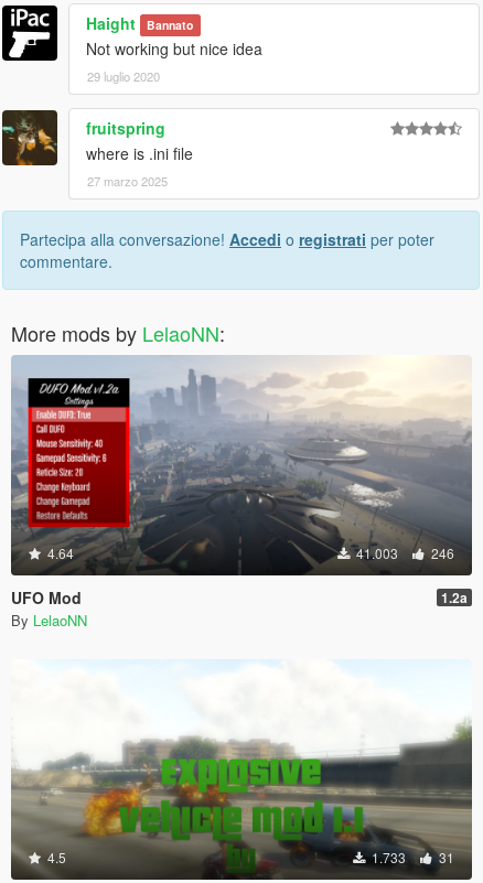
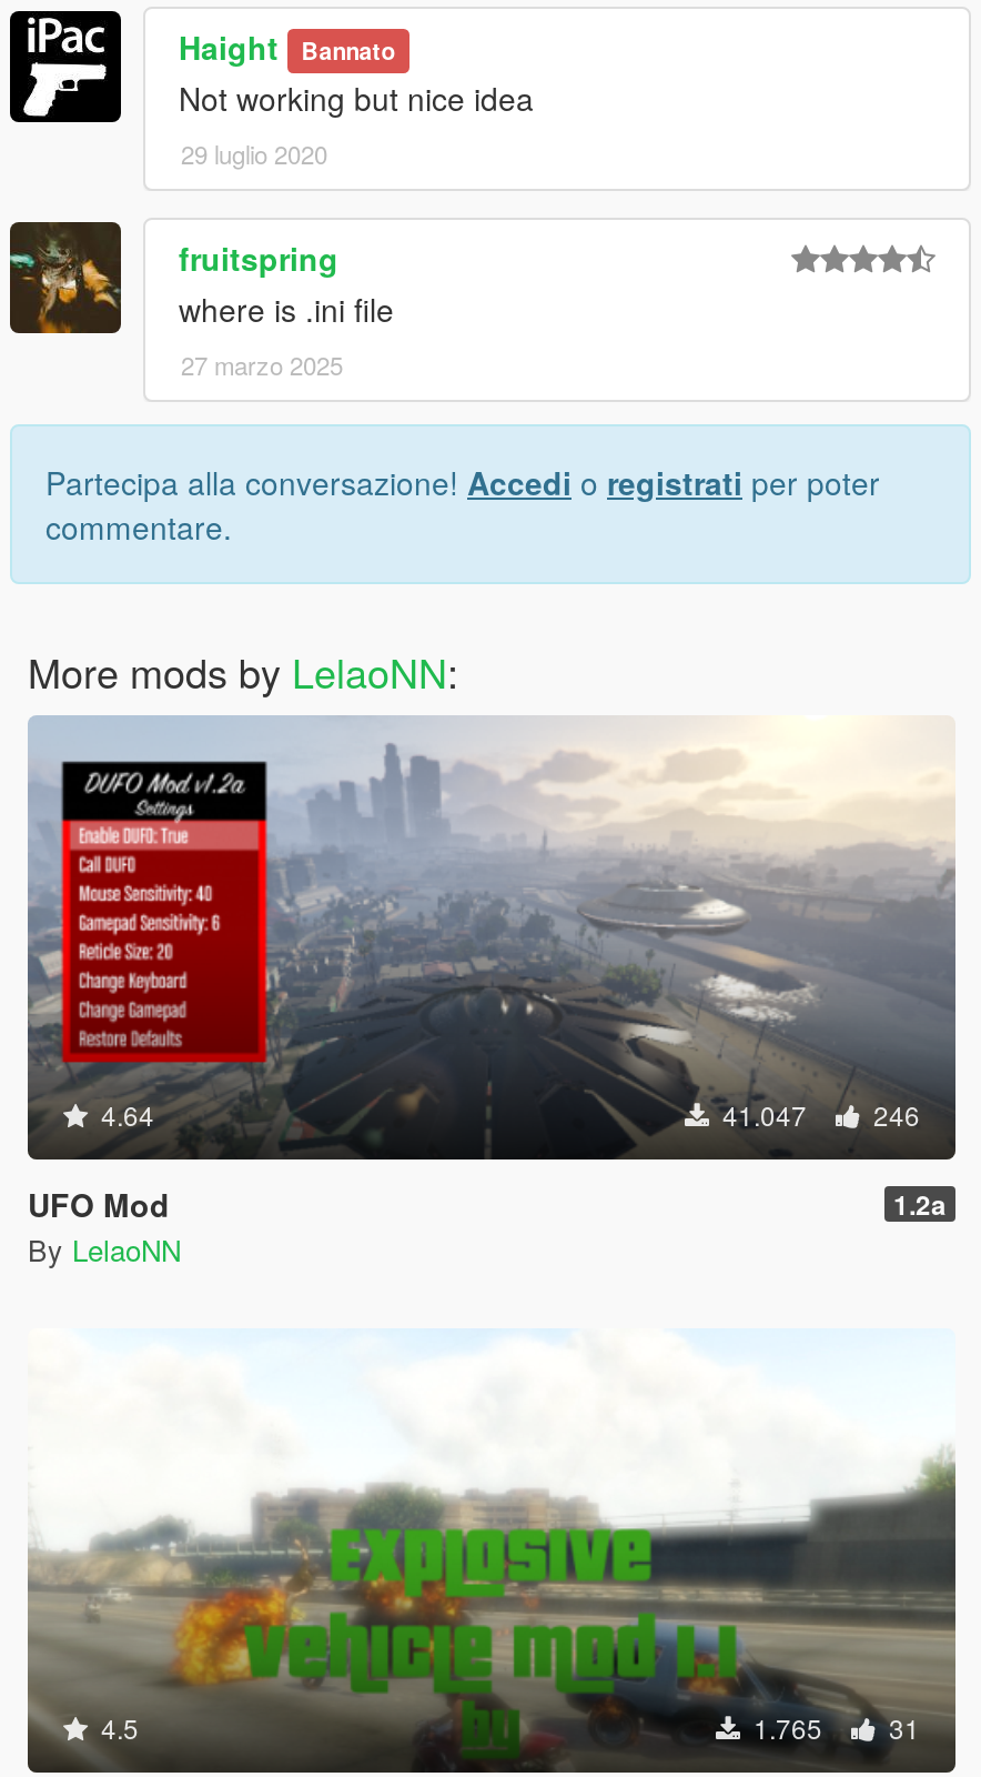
- 41.003 246
+ 41.047 246

- 1.733 31
+ 1.765 31
